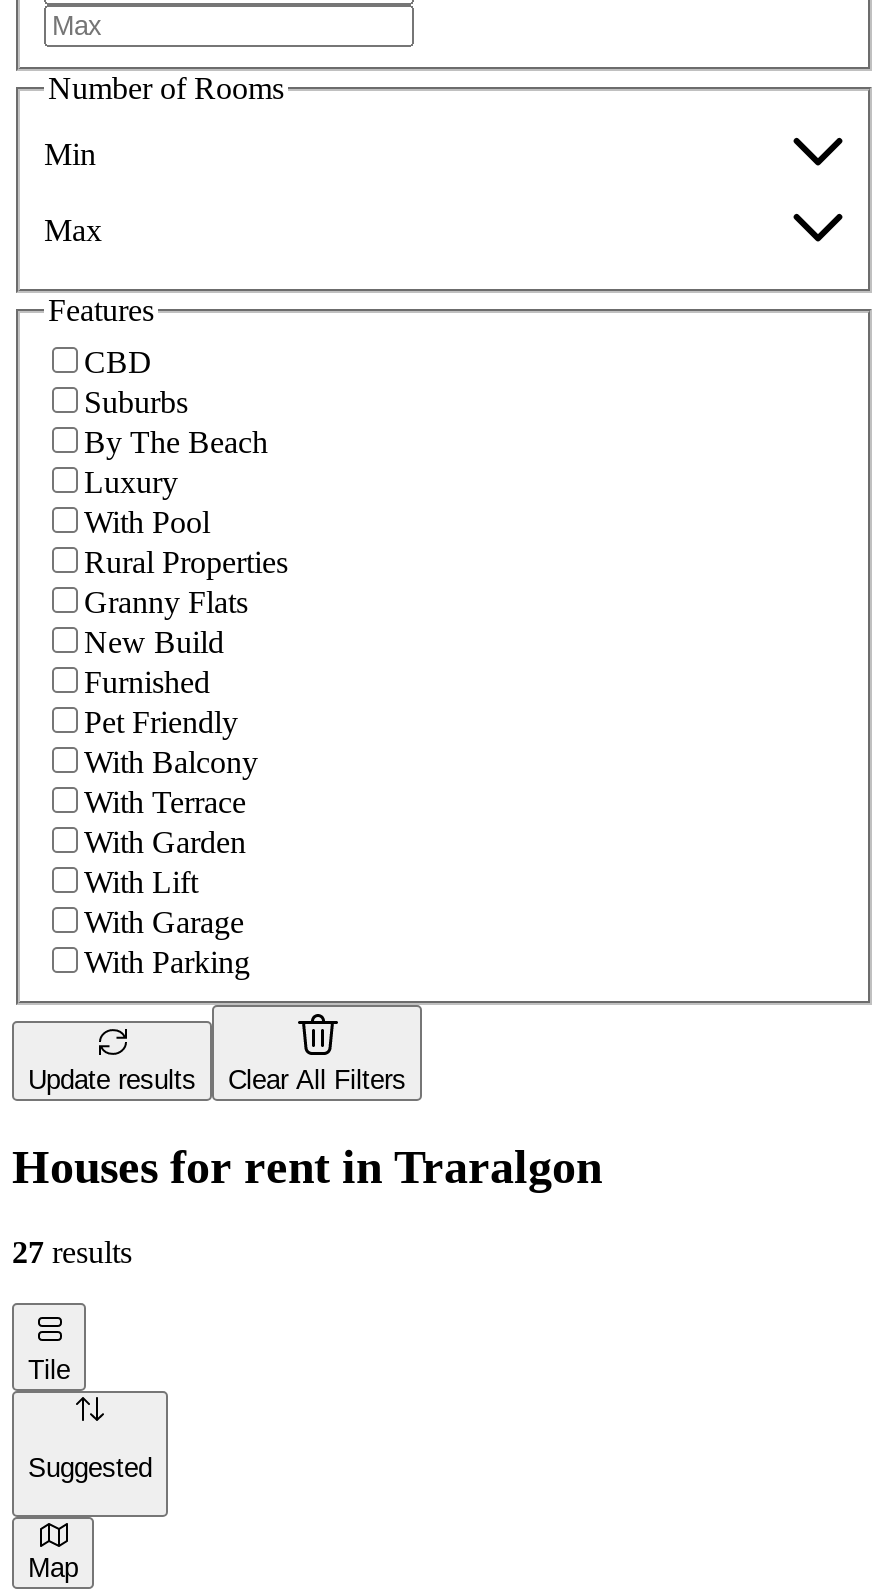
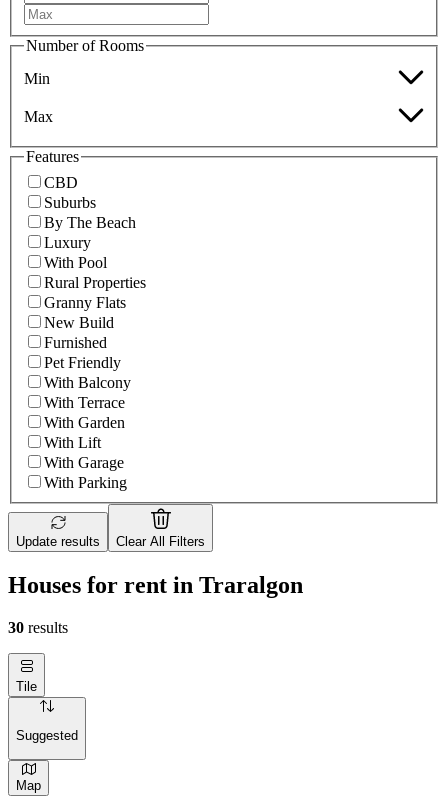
- 27 results
+ 30 results
